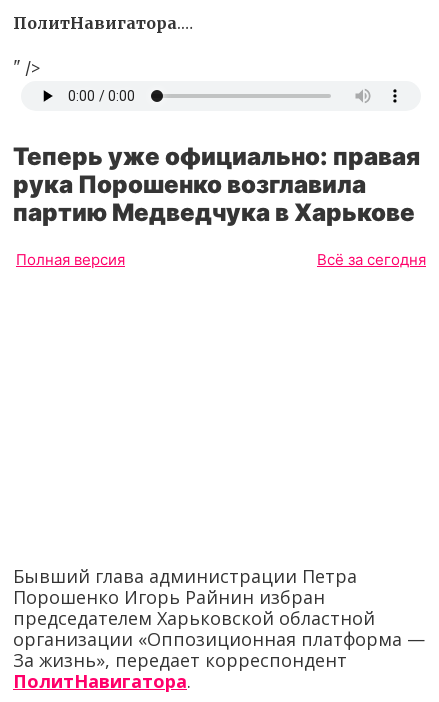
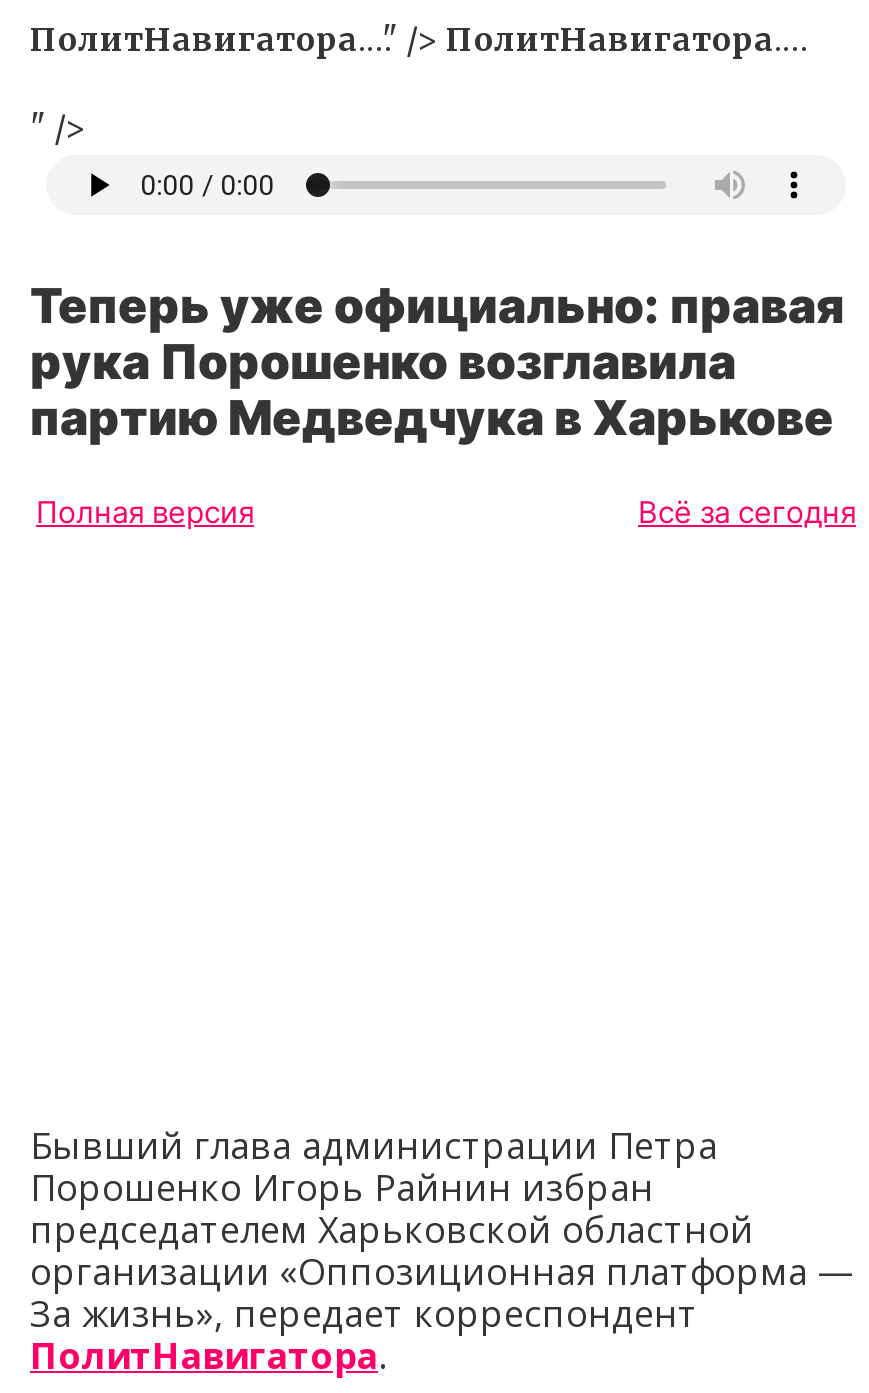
- ПолитНавигатора.…
+ ПолитНавигатора.…" /> ПолитНавигатора.…
